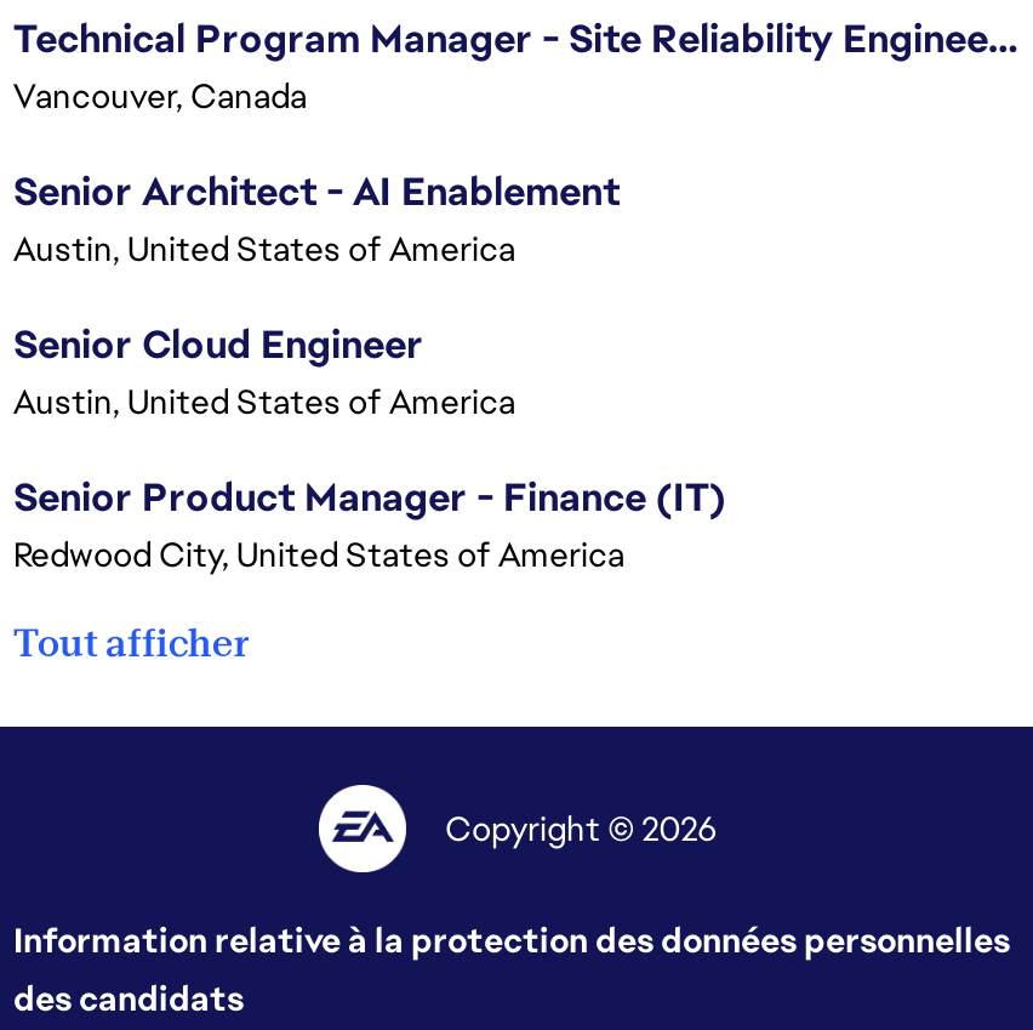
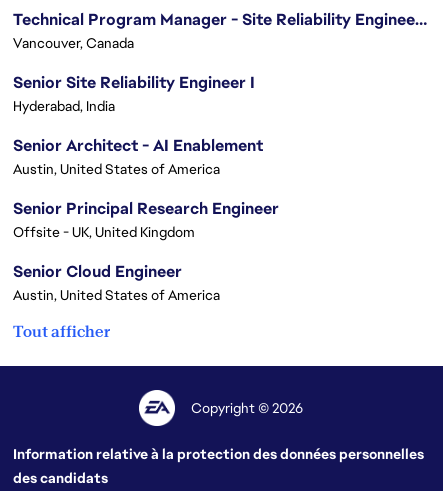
+ Senior Site Reliability Engineer I
+ Hyderabad, India

+ Senior Principal Research Engineer
+ Offsite - UK, United Kingdom

moved down: Senior Cloud Engineer | Austin, United States of America

- Senior Product Manager - Finance (IT)
- Redwood City, United States of America
